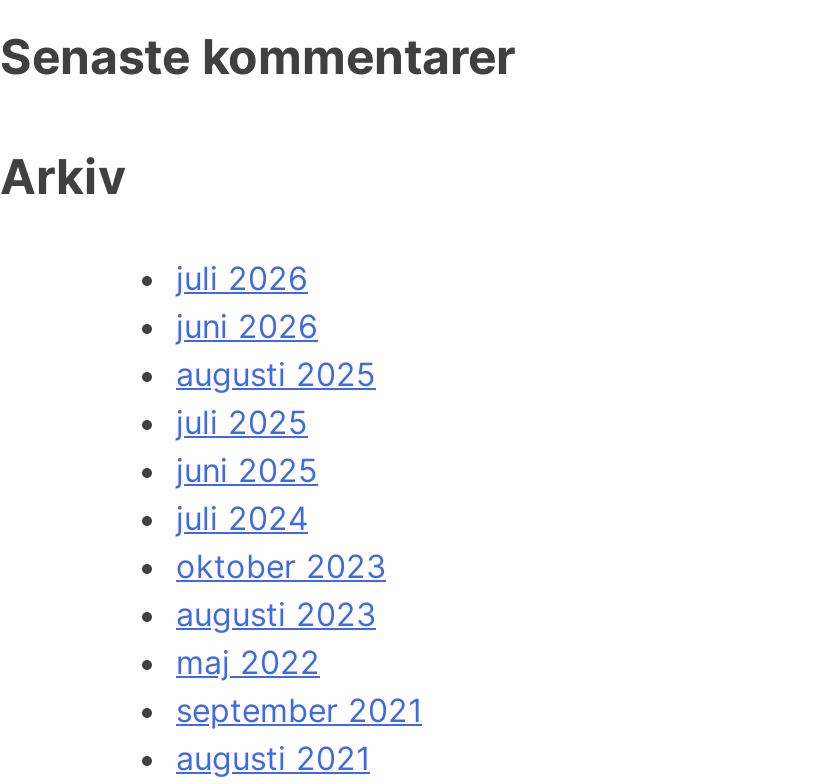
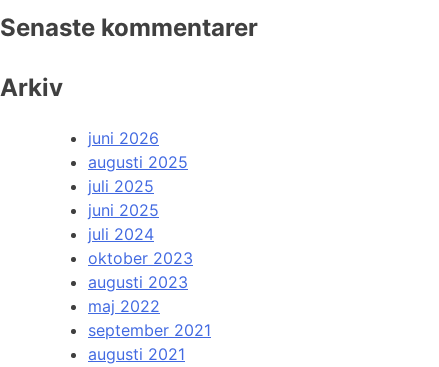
- juli 2026
